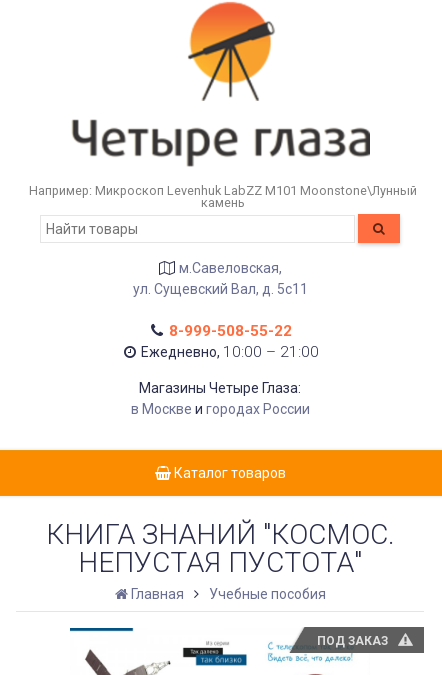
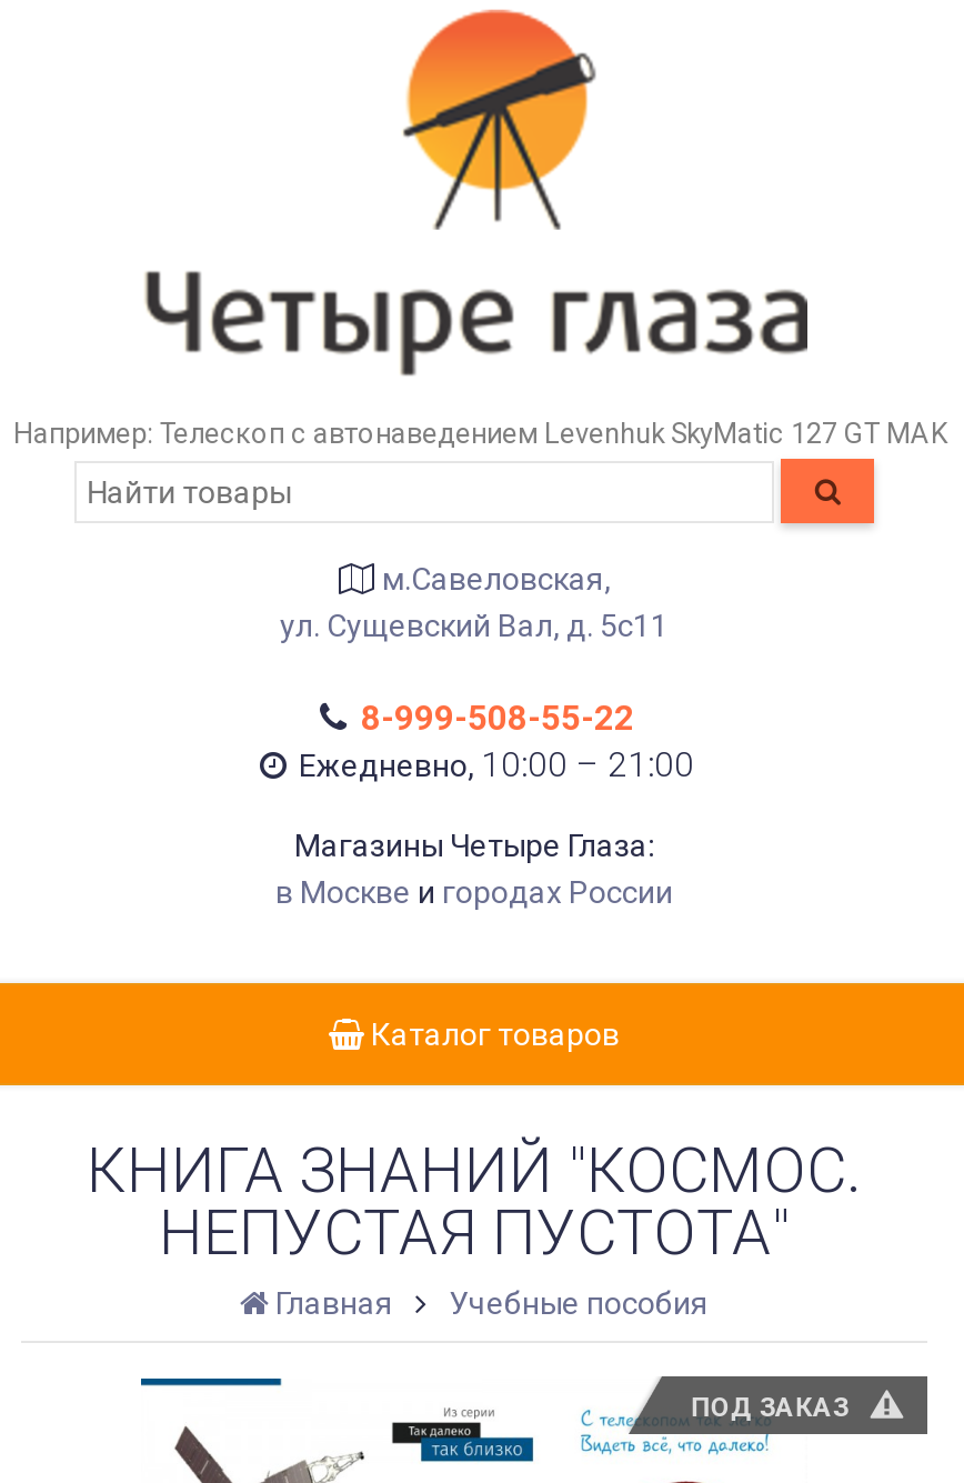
- Например: Микроскоп Levenhuk LabZZ M101 Moonstone\Лунный
- камень
+ Например: Телескоп с автонаведением Levenhuk SkyMatic 127 GT MAK
